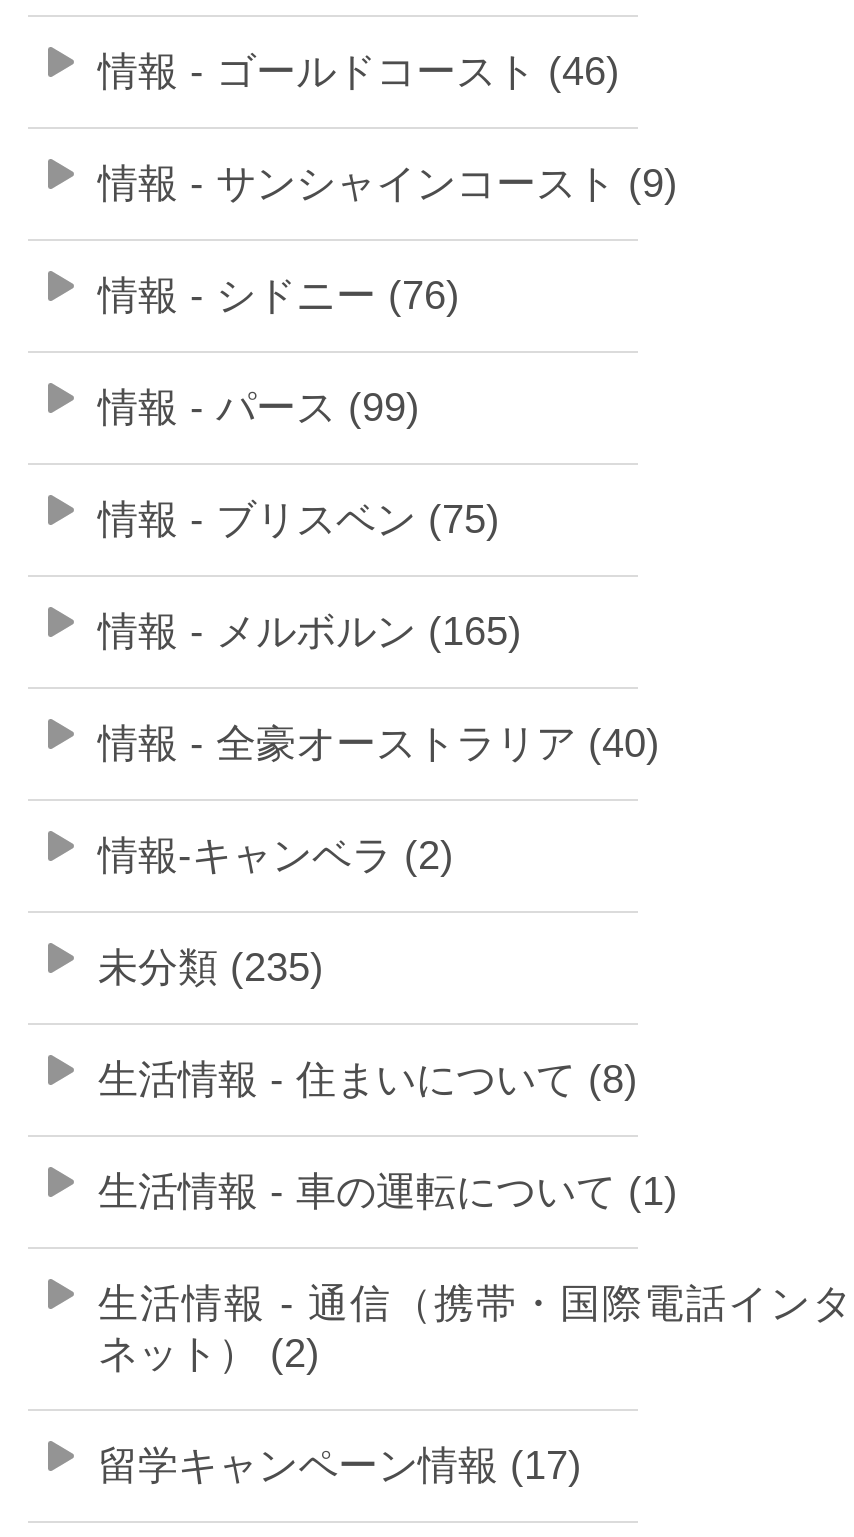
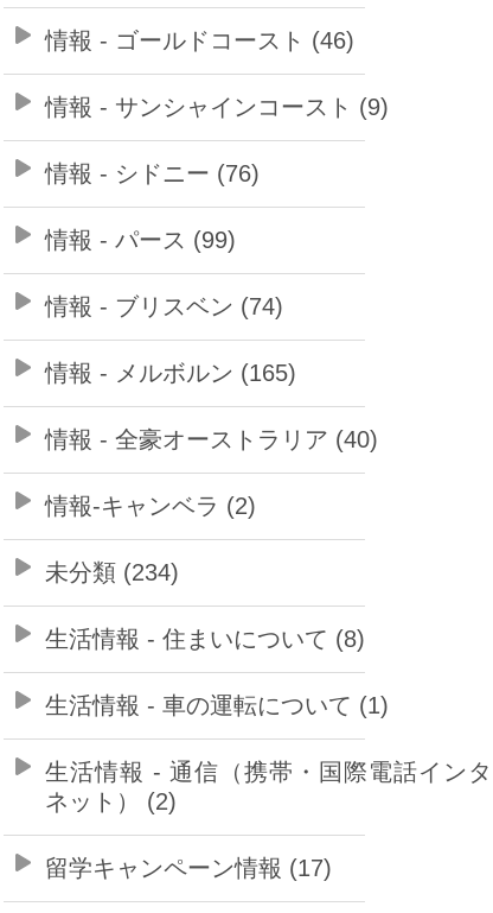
- 情報 - ブリスベン (75)
+ 情報 - ブリスベン (74)

- 未分類 (235)
+ 未分類 (234)
